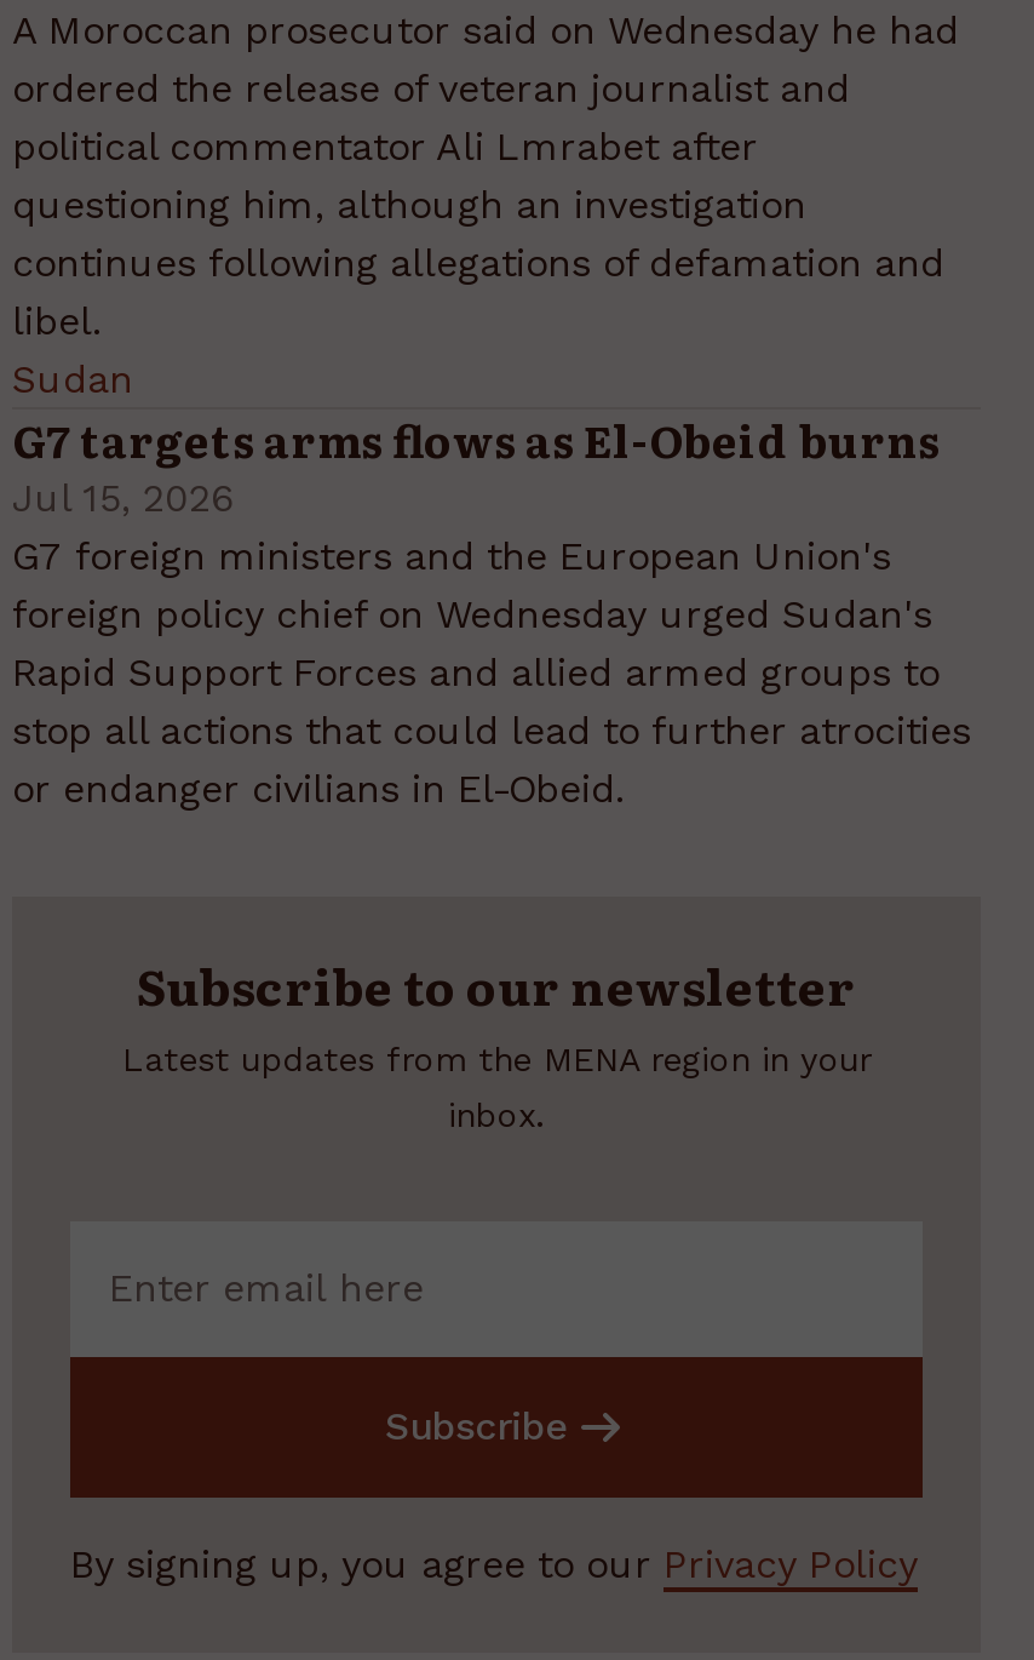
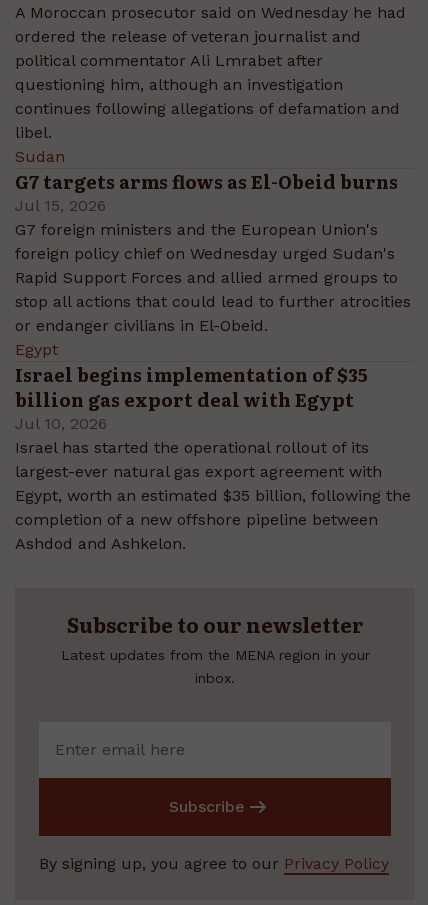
+ Egypt
+ Israel begins implementation of $35
+ billion gas export deal with Egypt
+ Jul 10, 2026
+ Israel has started the operational rollout of its
+ largest-ever natural gas export agreement with
+ Egypt, worth an estimated $35 billion, following the
+ completion of a new offshore pipeline between
+ Ashdod and Ashkelon.
